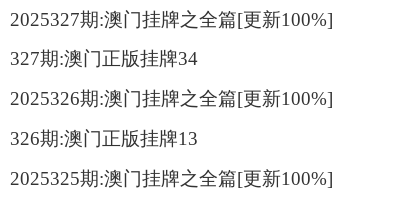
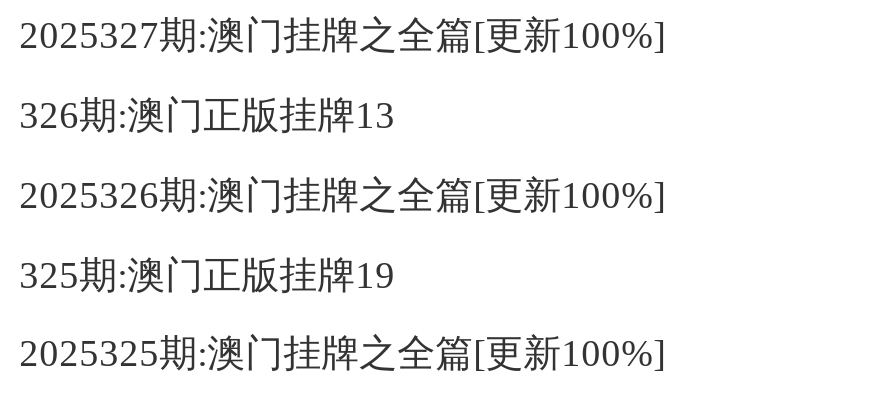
- 327期:澳门正版挂牌34

+ 325期:澳门正版挂牌19

moved up: 326期:澳门正版挂牌13
